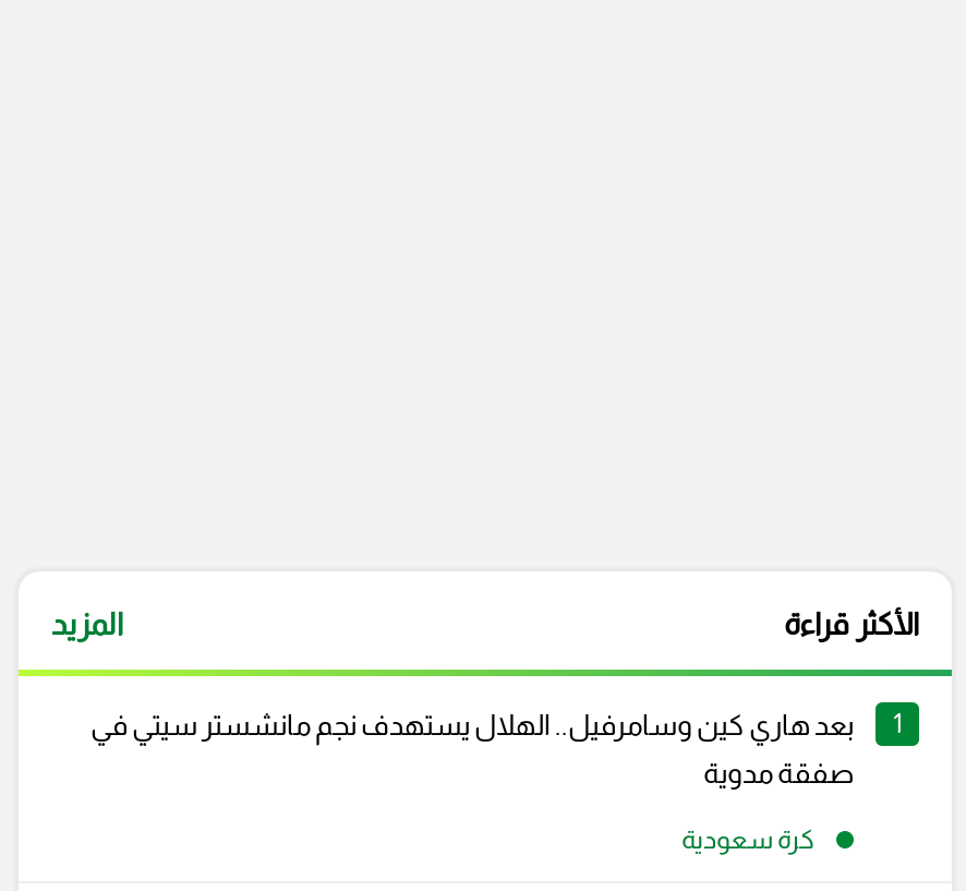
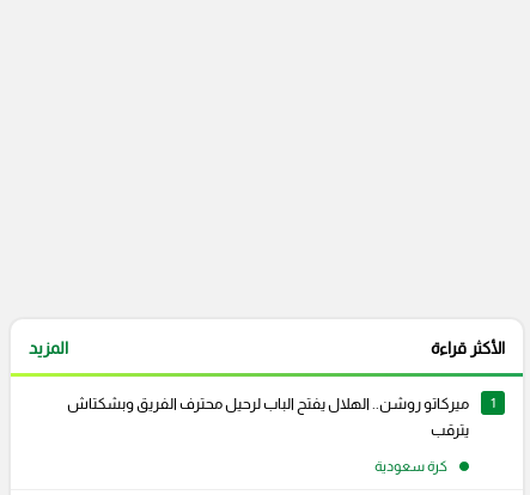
- بعد هاري كين وسامرفيل.. الهلال يستهدف نجم مانشستر سيتي في
+ ميركاتو روشن.. الهلال يفتح الباب لرحيل محترف الفريق وبشكتاش

- صفقة مدوية
+ يترقب
